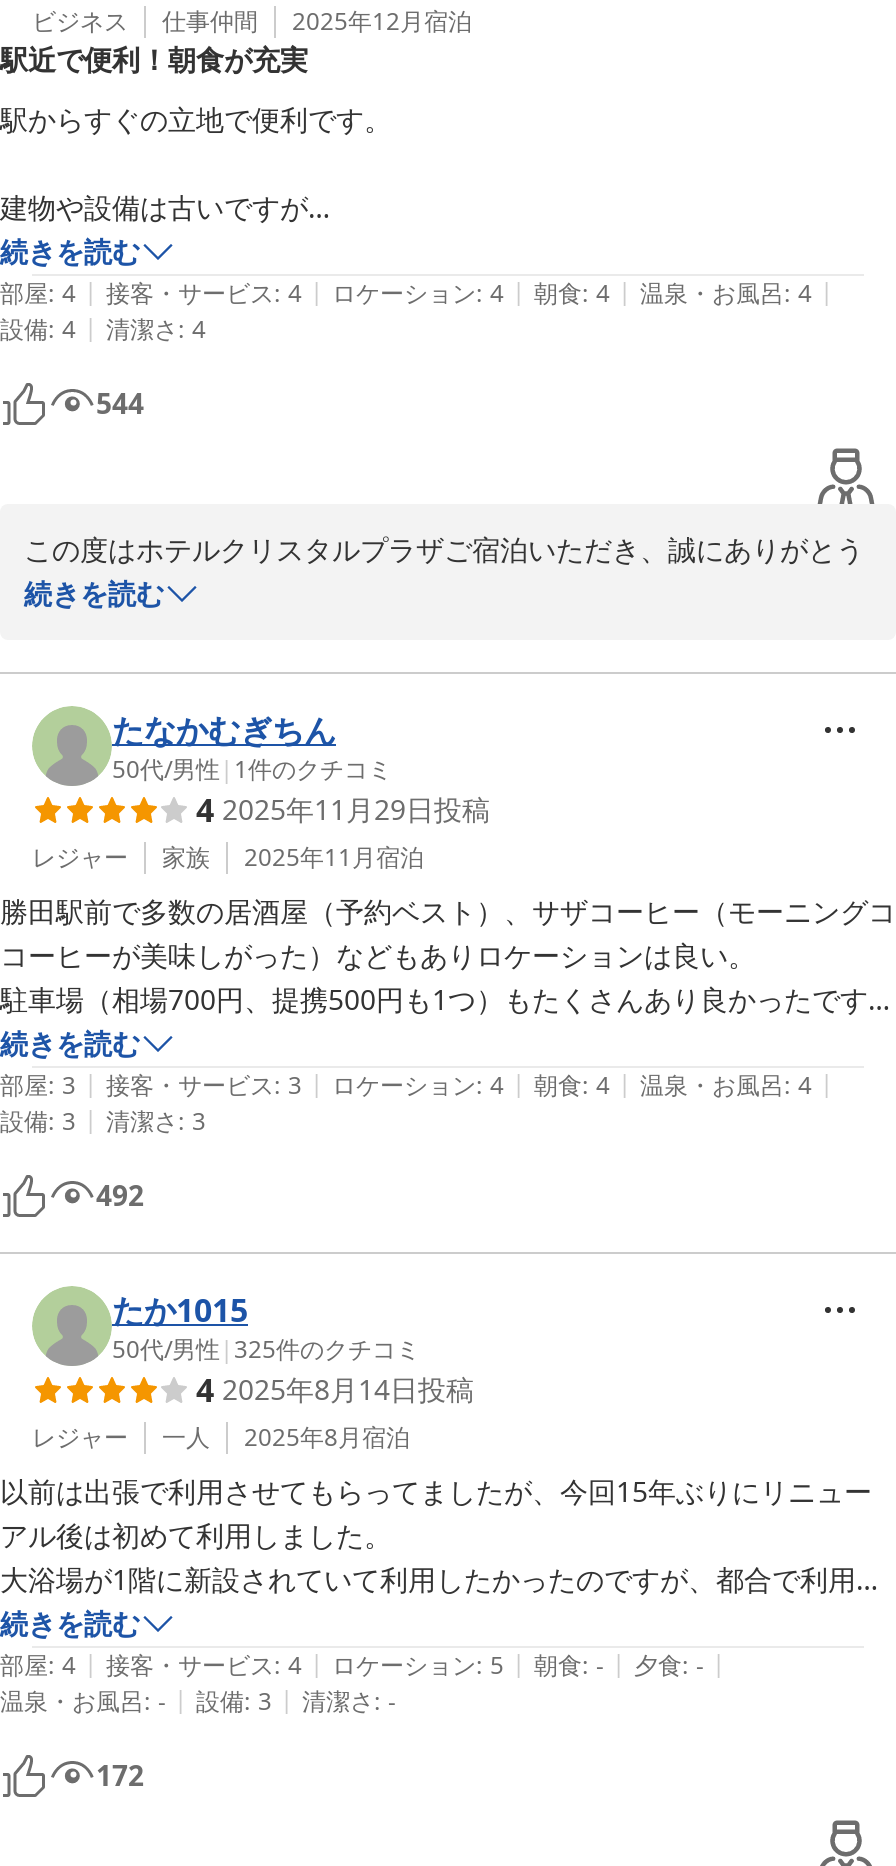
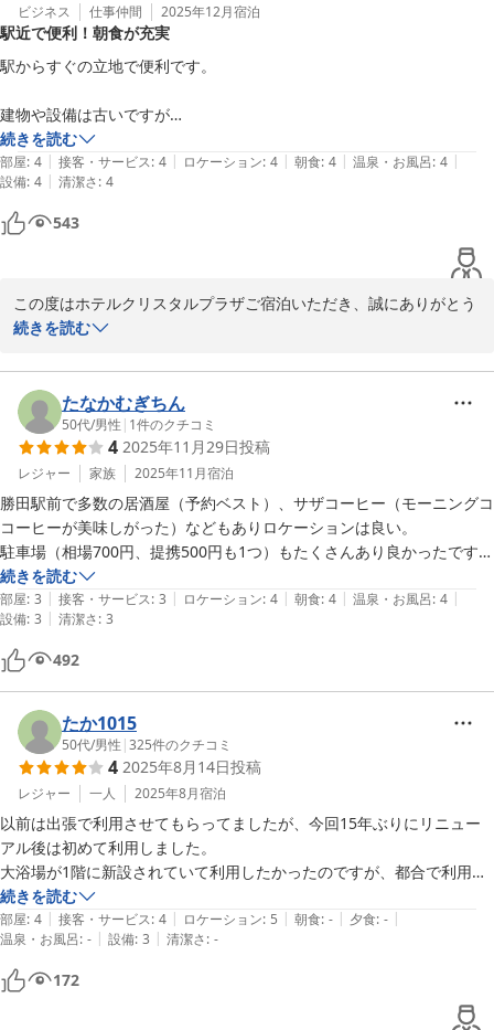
- 544
+ 543
